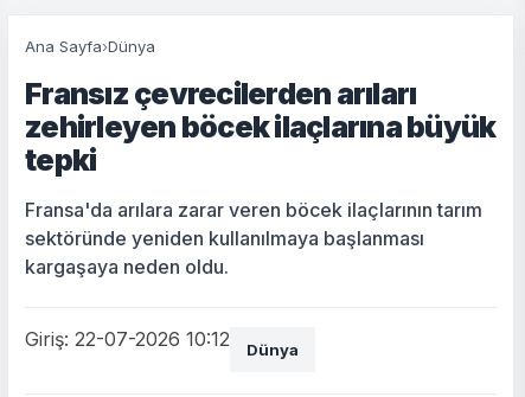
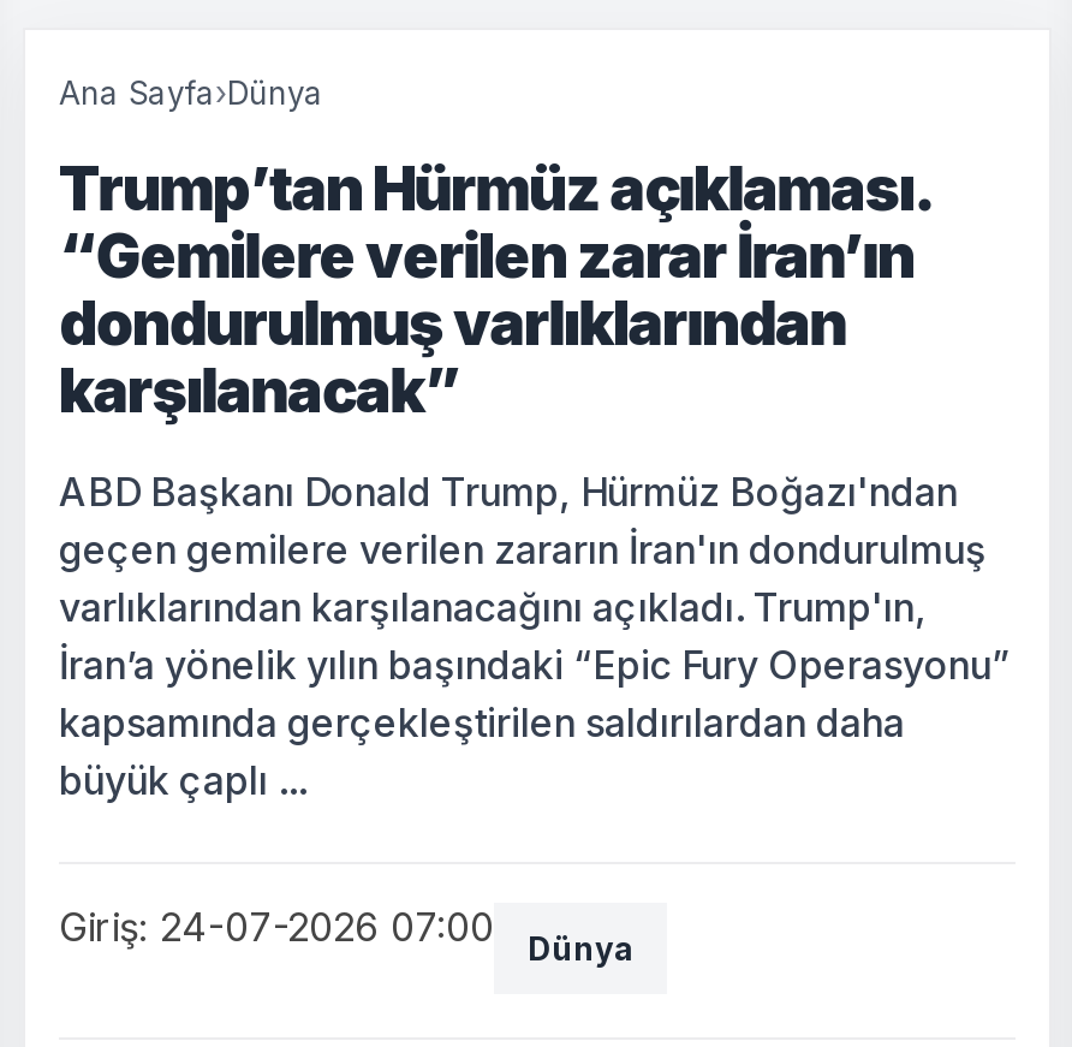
- Fransız çevrecilerden arıları
- zehirleyen böcek ilaçlarına büyük
- tepki
+ Trump’tan Hürmüz açıklaması.
+ “Gemilere verilen zarar İran’ın
+ dondurulmuş varlıklarından
+ karşılanacak”

- Fransa'da arılara zarar veren böcek ilaçlarının tarım
- sektöründe yeniden kullanılmaya başlanması
- kargaşaya neden oldu.
+ ABD Başkanı Donald Trump, Hürmüz Boğazı'ndan
+ geçen gemilere verilen zararın İran'ın dondurulmuş
+ varlıklarından karşılanacağını açıkladı. Trump'ın,
+ İran’a yönelik yılın başındaki “Epic Fury Operasyonu”
+ kapsamında gerçekleştirilen saldırılardan daha
+ büyük çaplı ...

- Giriş: 22-07-2026 10:12 Dünya
+ Giriş: 24-07-2026 07:00 Dünya
